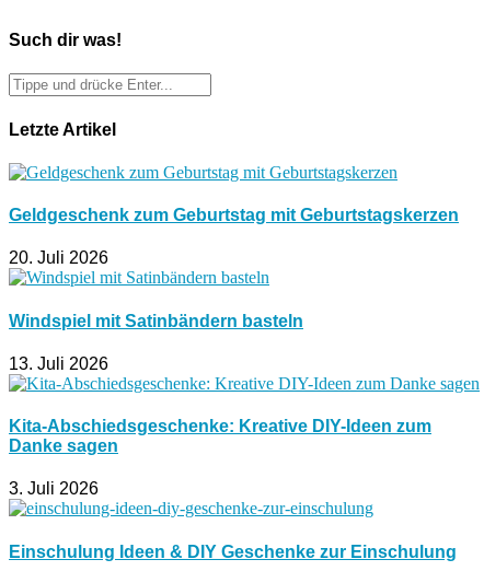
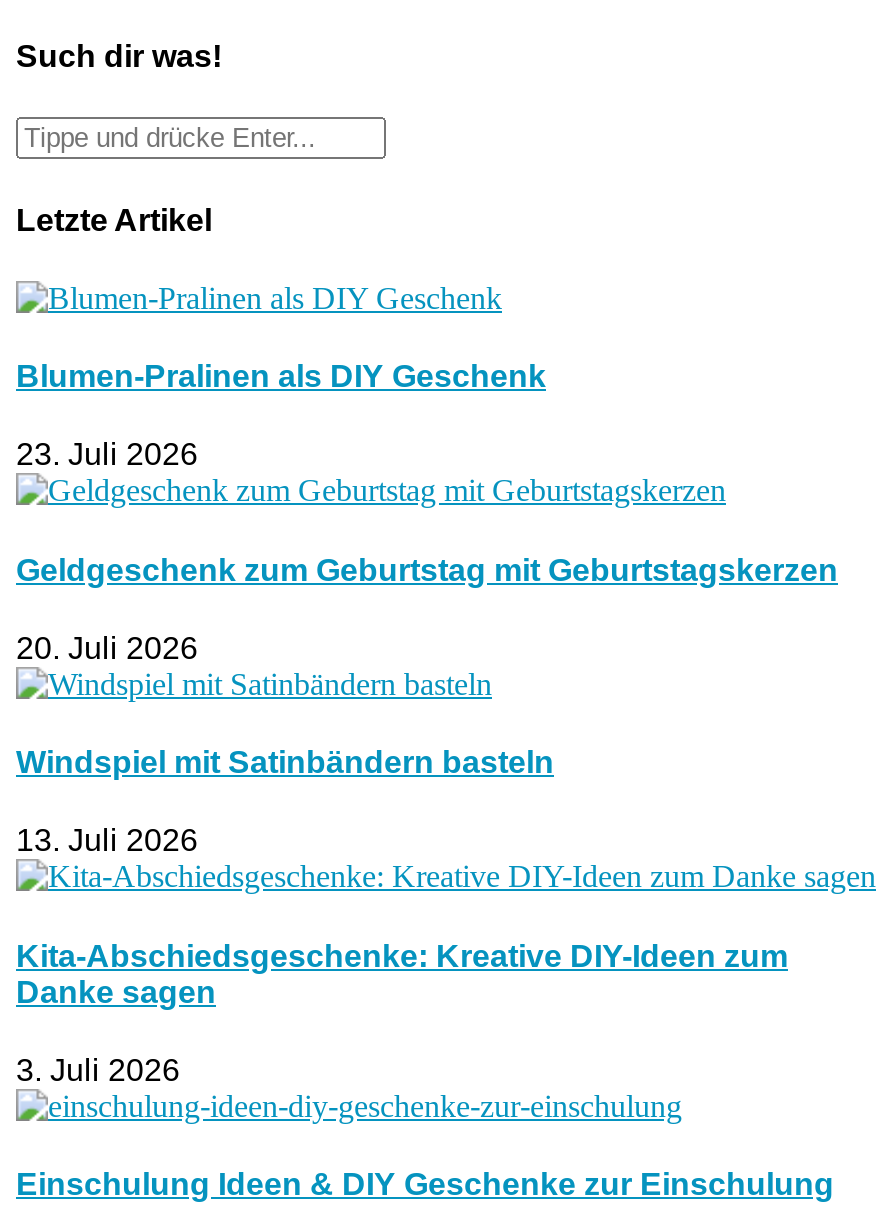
+ Blumen-Pralinen als DIY Geschenk
+ 23. Juli 2026
